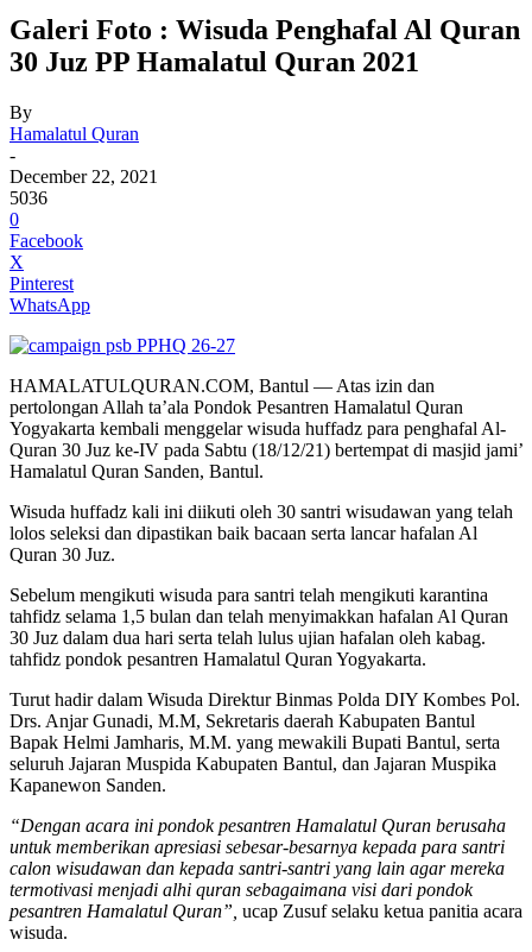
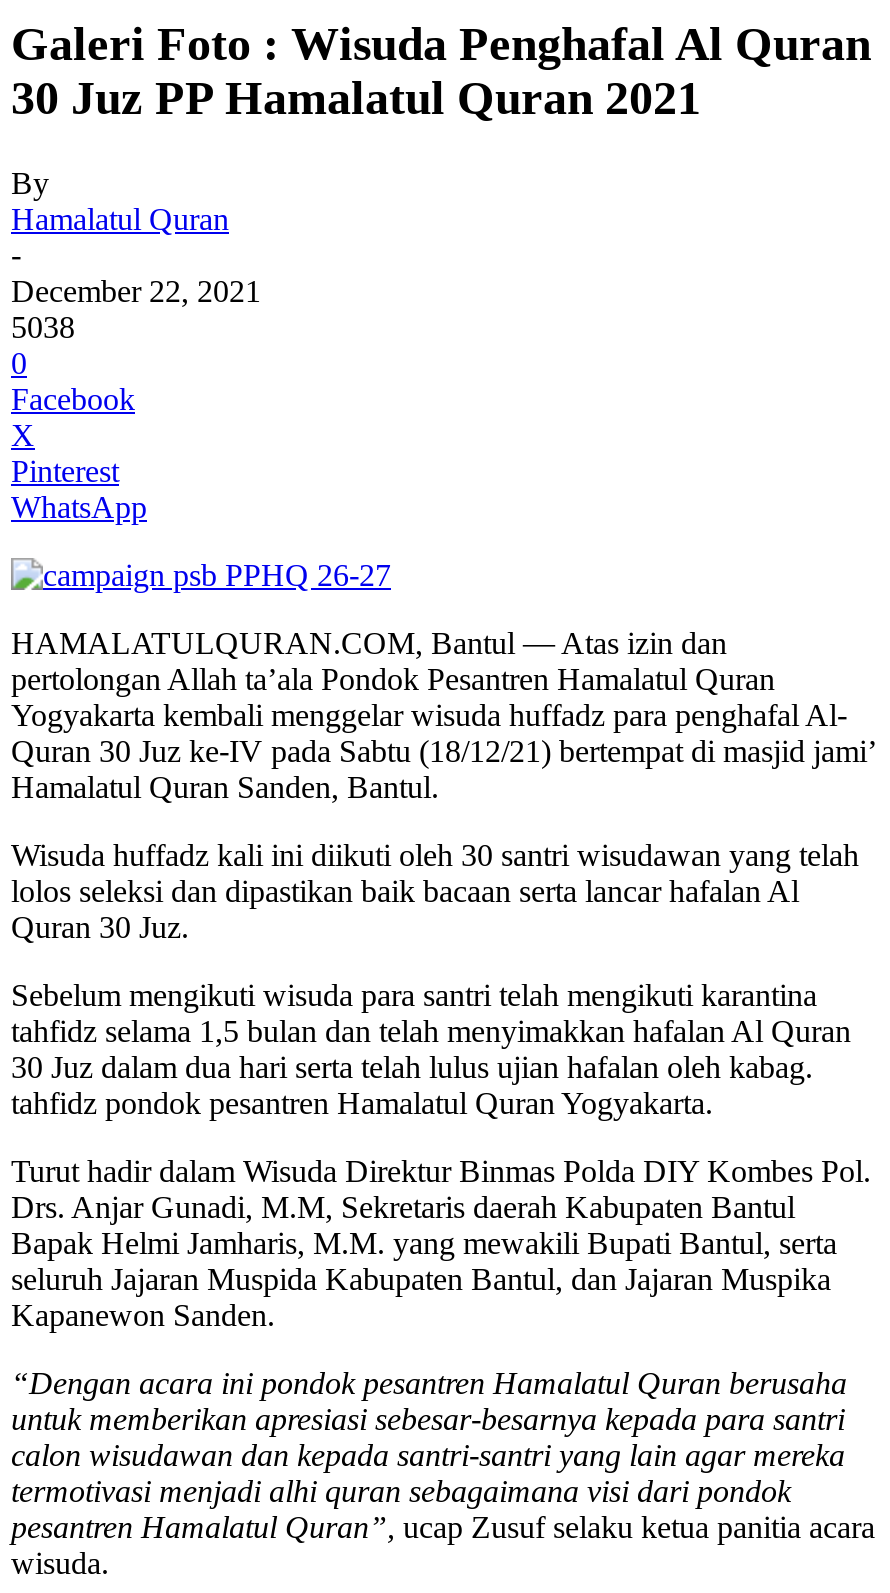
- 5036
+ 5038
